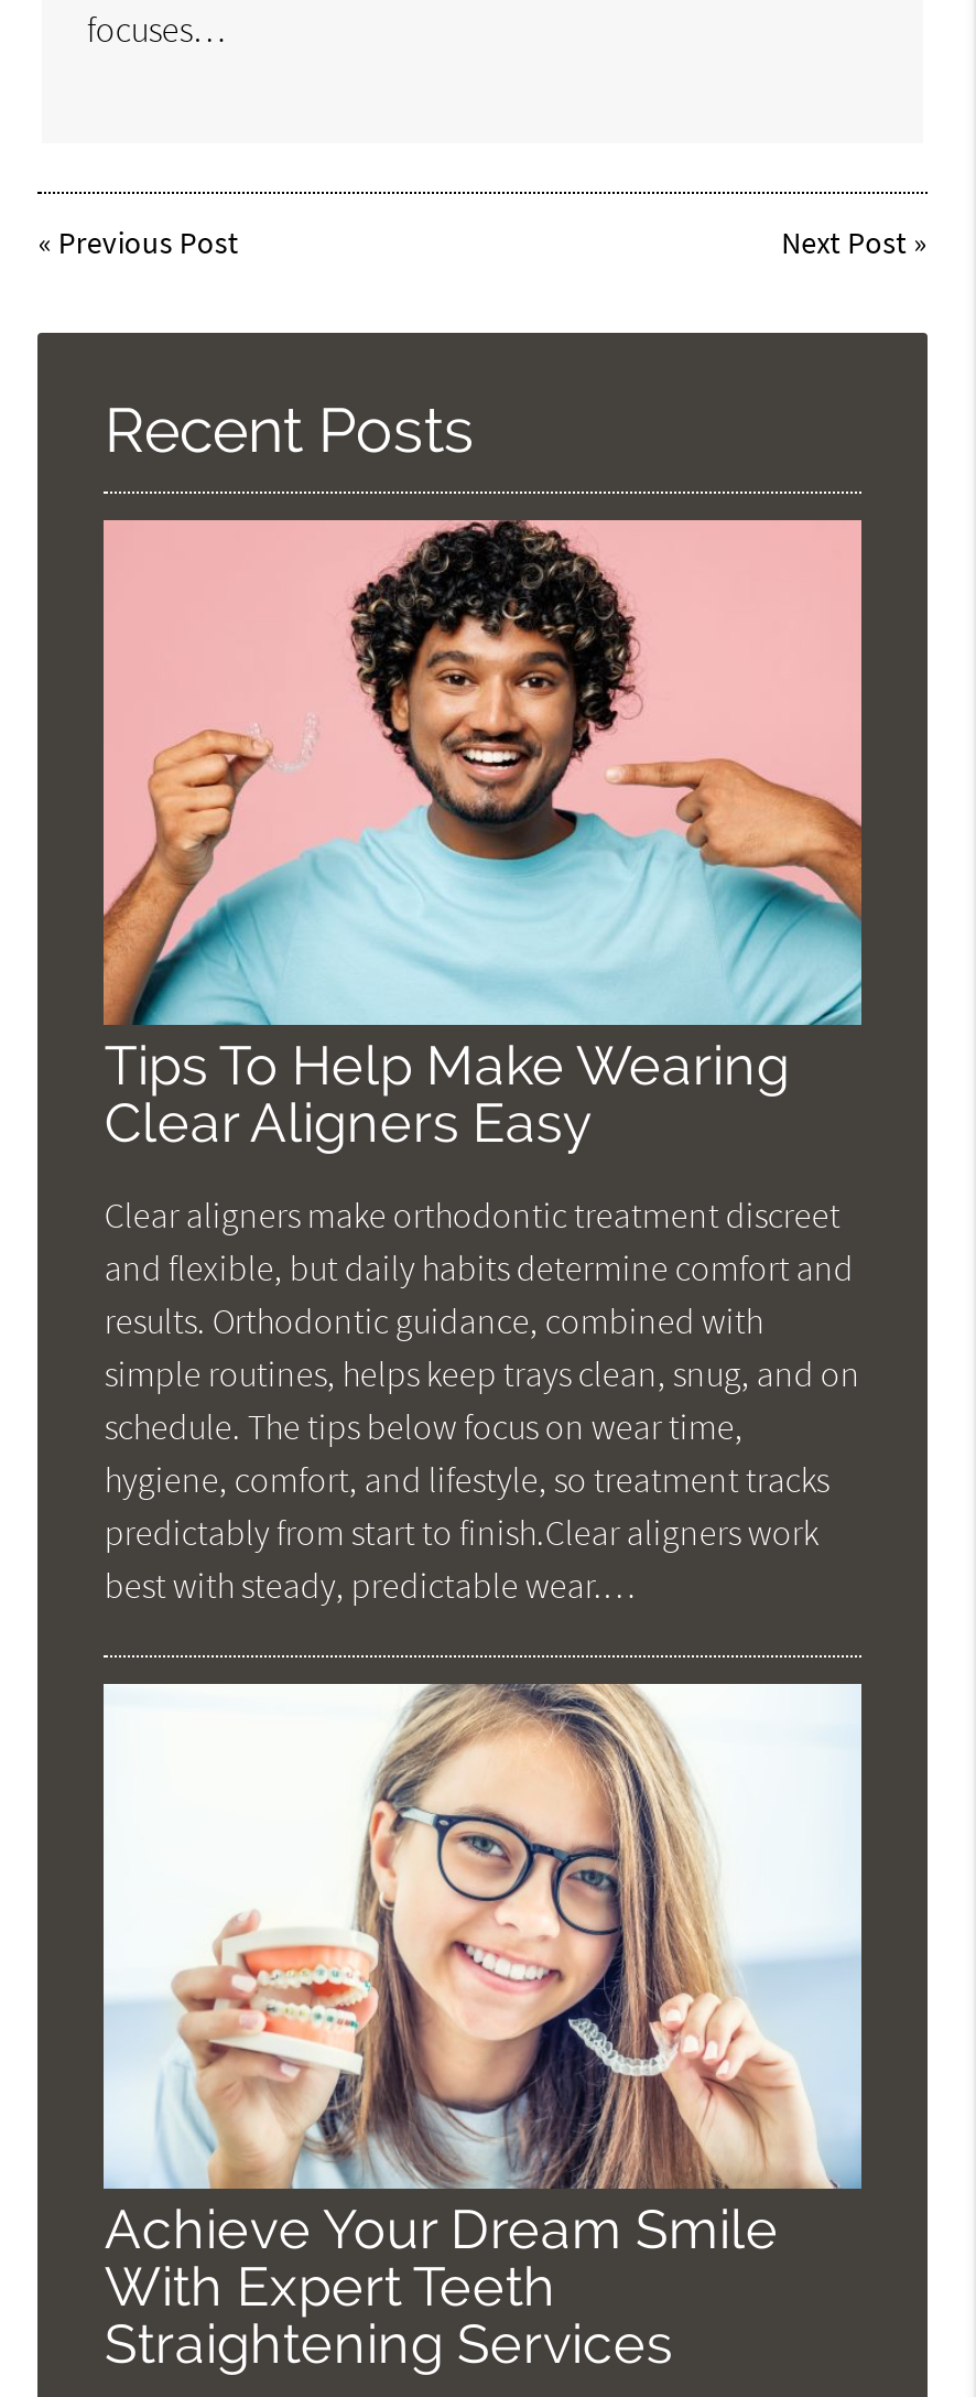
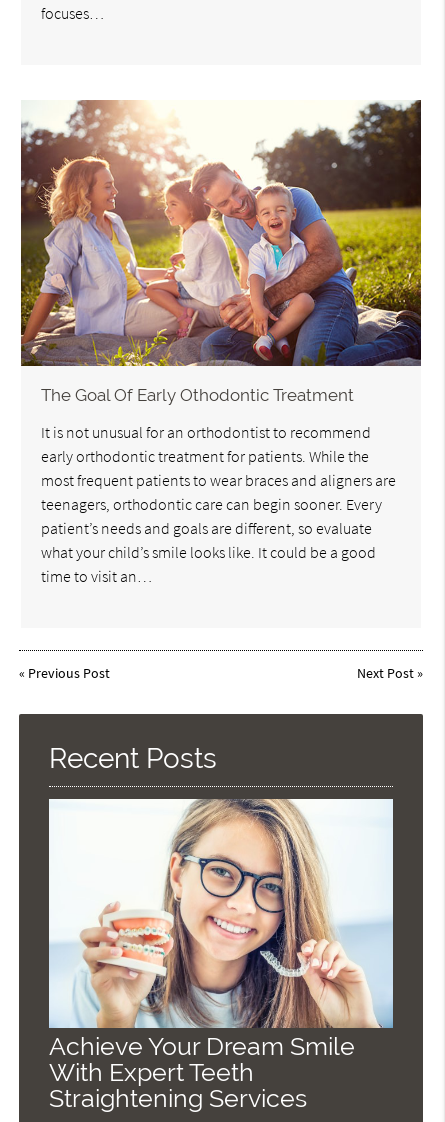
+ The Goal Of Early Othodontic Treatment
+ It is not unusual for an orthodontist to recommend
+ early orthodontic treatment for patients. While the
+ most frequent patients to wear braces and aligners are
+ teenagers, orthodontic care can begin sooner. Every
+ patient’s needs and goals are different, so evaluate
+ what your child’s smile looks like. It could be a good
+ time to visit an…

moved down: «Previous Post | Next Post» | Recent Posts

- [image]
+ [image]

- Tips To Help Make Wearing
- Clear Aligners Easy
- Clear aligners make orthodontic treatment discreet
- and flexible, but daily habits determine comfort and
- results. Orthodontic guidance, combined with
- simple routines, helps keep trays clean, snug, and on
- schedule. The tips below focus on wear time,
- hygiene, comfort, and lifestyle, so treatment tracks
- predictably from start to finish.Clear aligners work
- best with steady, predictable wear.…
